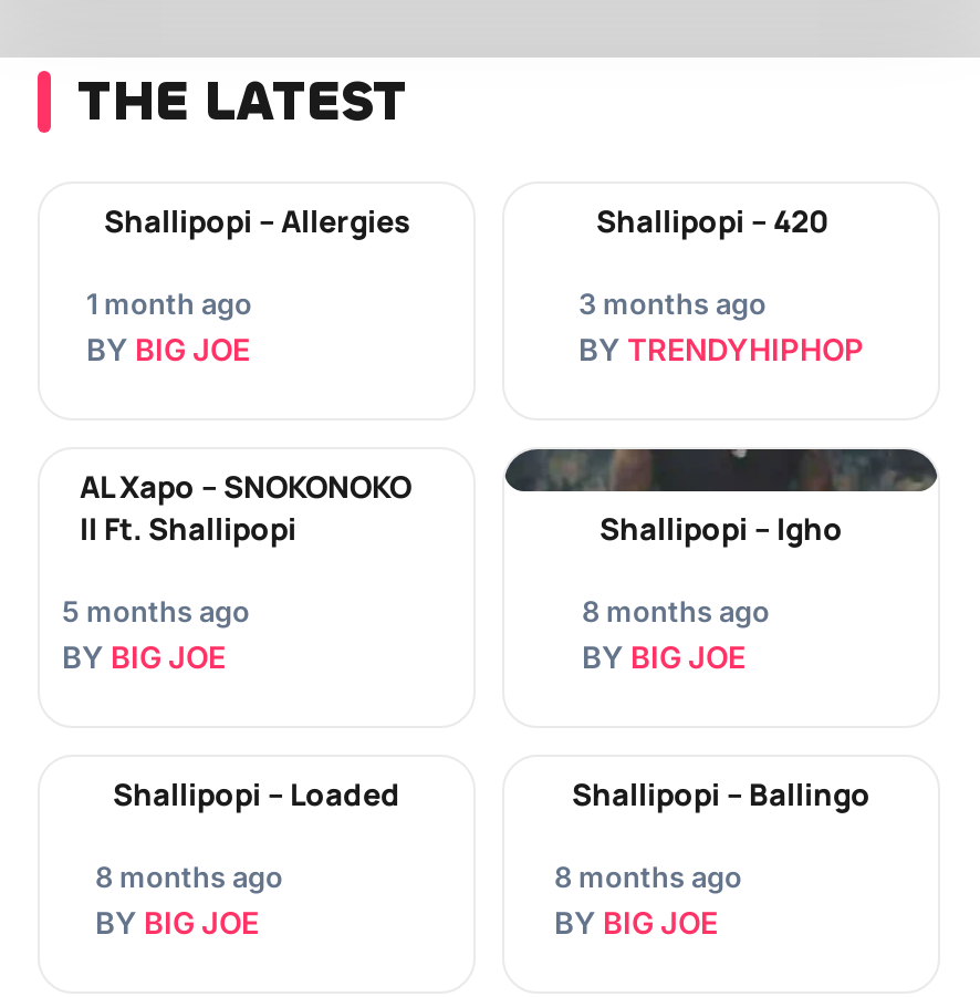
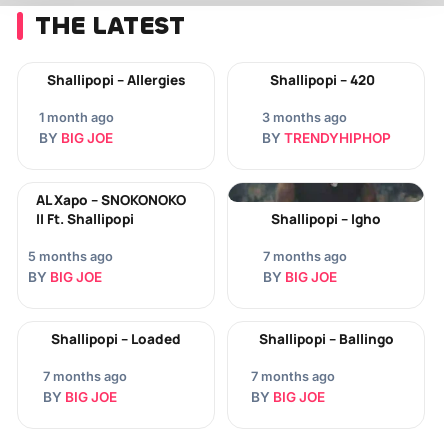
- 8 months ago
+ 7 months ago

- 8 months ago
+ 7 months ago

- 8 months ago
+ 7 months ago
